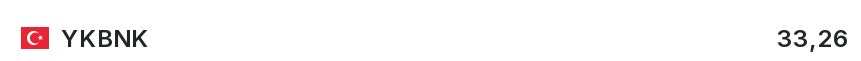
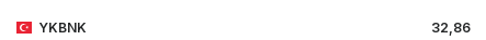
- 33,26
+ 32,86
